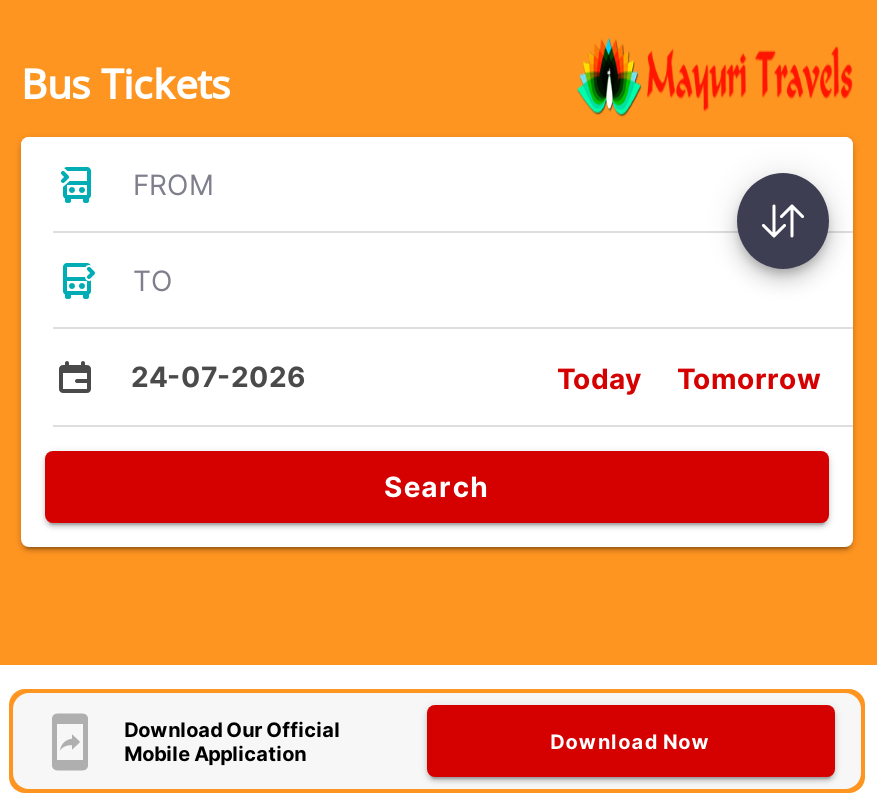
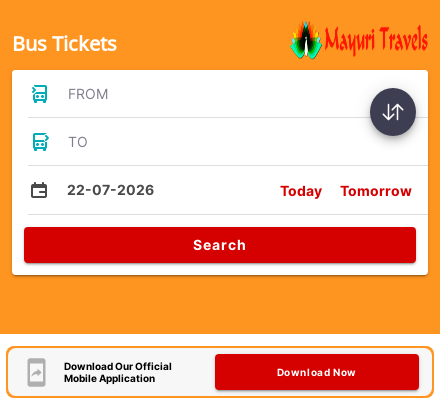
- 24-07-2026
+ 22-07-2026
